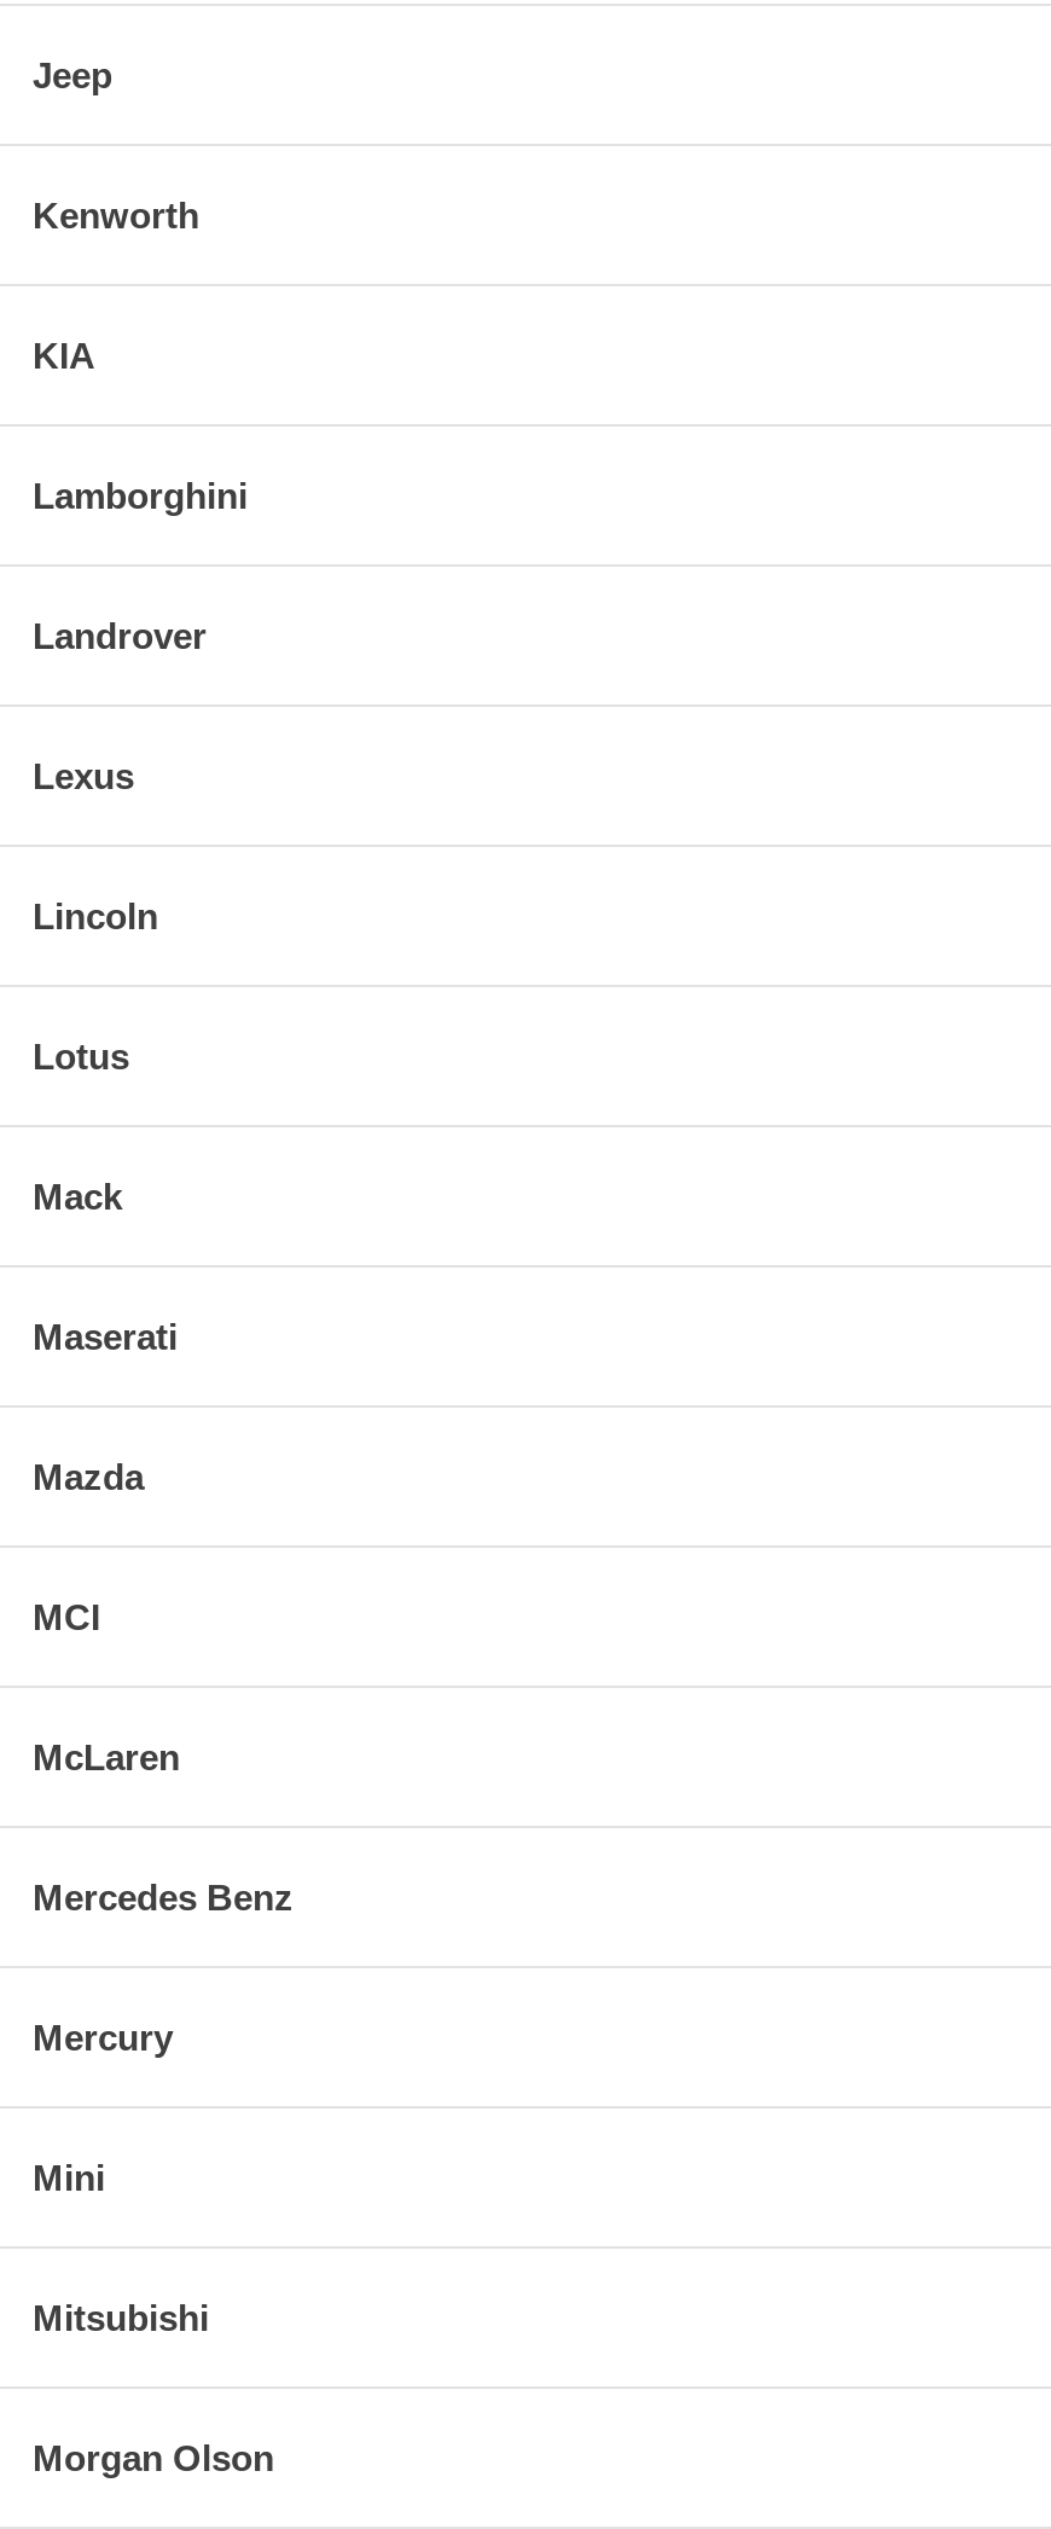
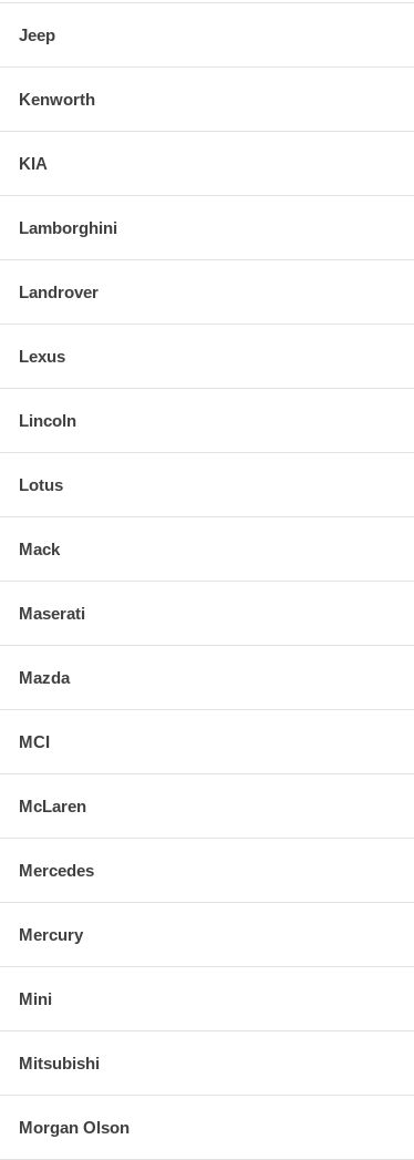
- Mercedes Benz
+ Mercedes
